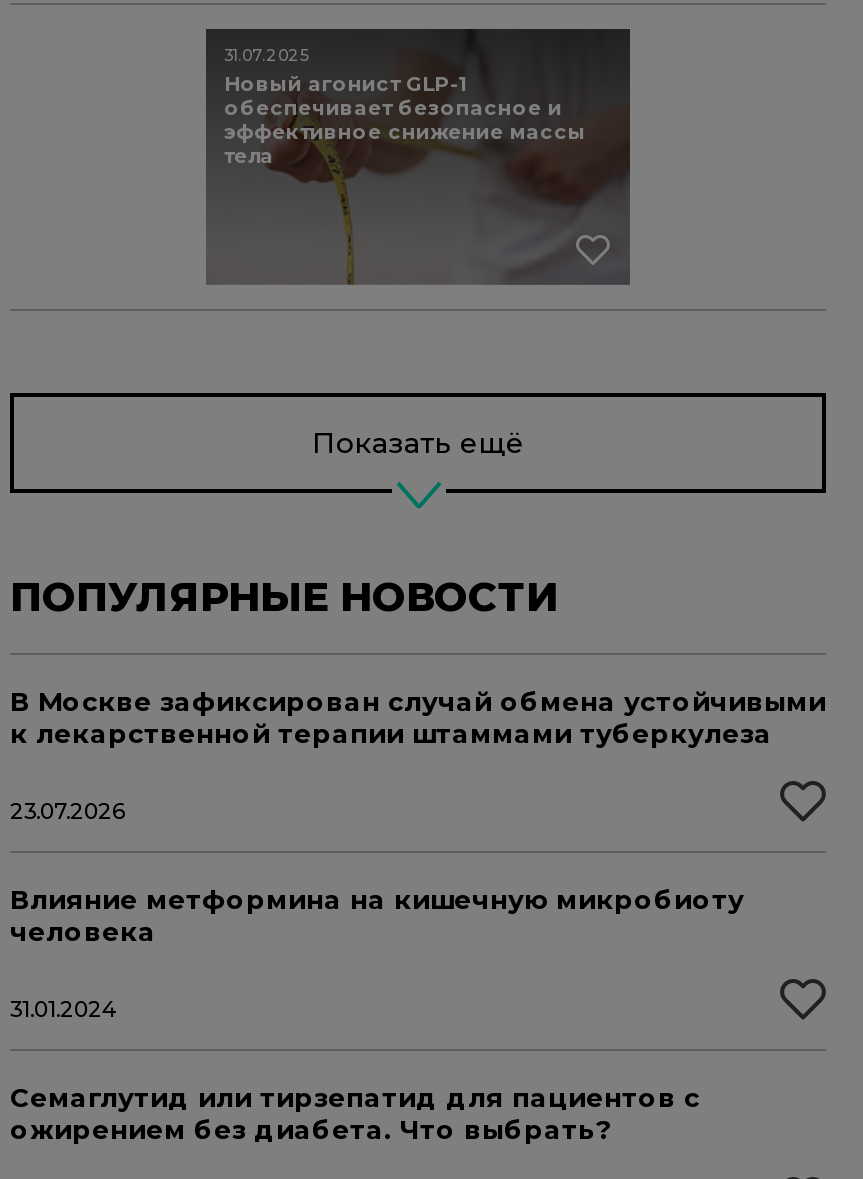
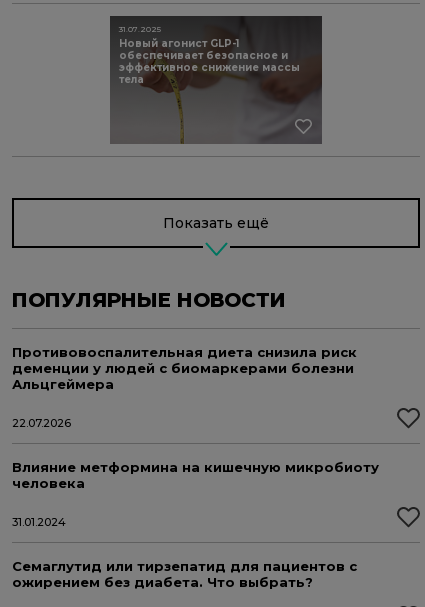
- В Москве зафиксирован случай обмена устойчивыми
- к лекарственной терапии штаммами туберкулеза
+ Противовоспалительная диета снизила риск
+ деменции у людей с биомаркерами болезни
+ Альцгеймера

- 23.07.2026
+ 22.07.2026
